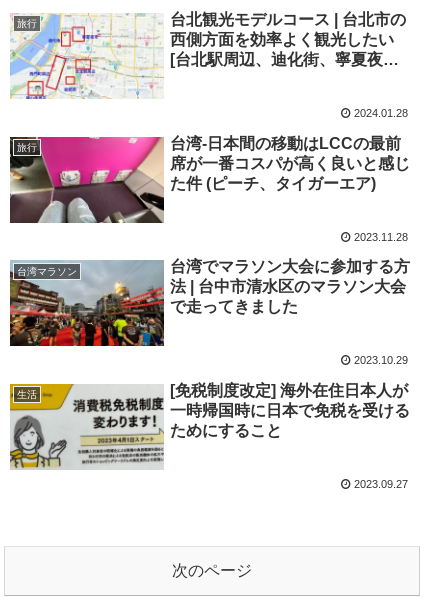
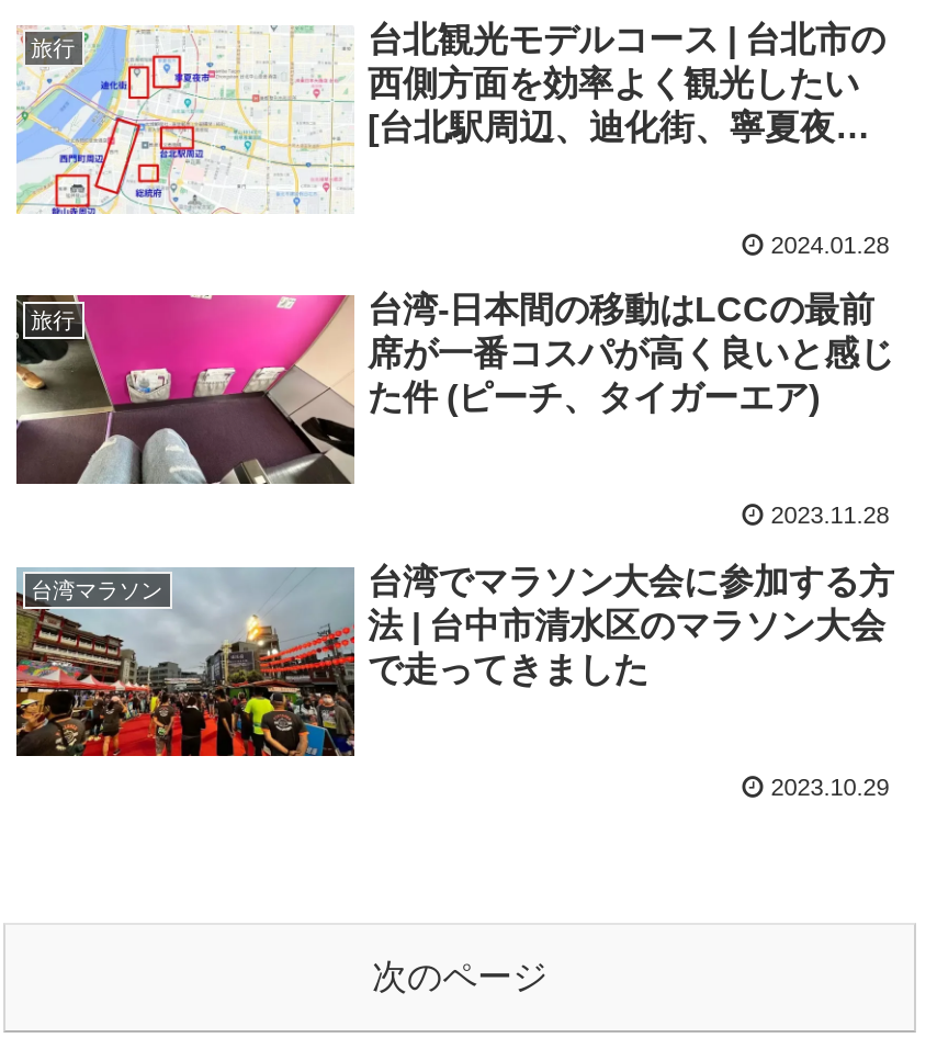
- [image]
- 生活
- [免税制度改定] 海外在住日本人が
- 一時帰国時に日本で免税を受ける
- ためにすること
- 2023.09.27
